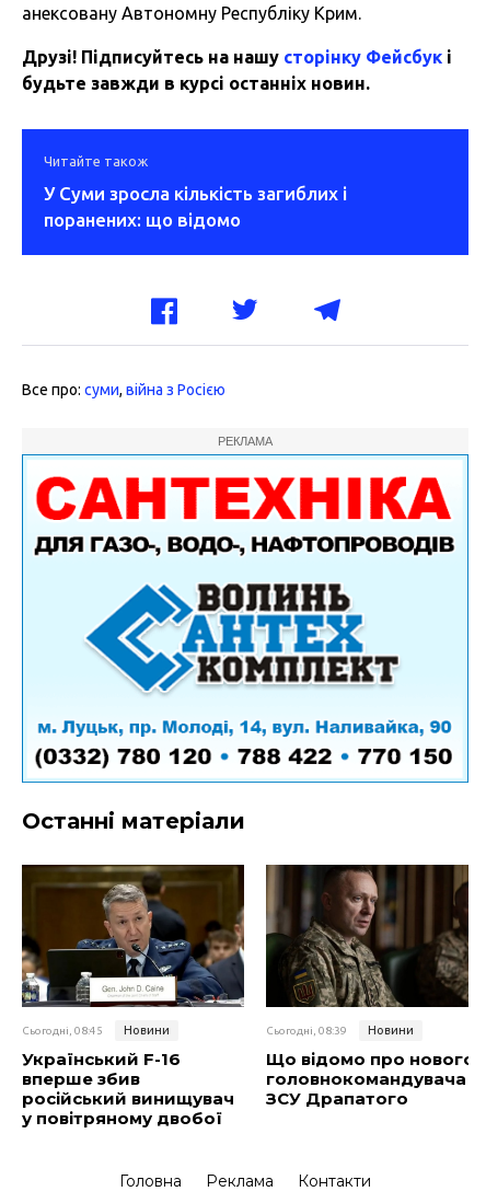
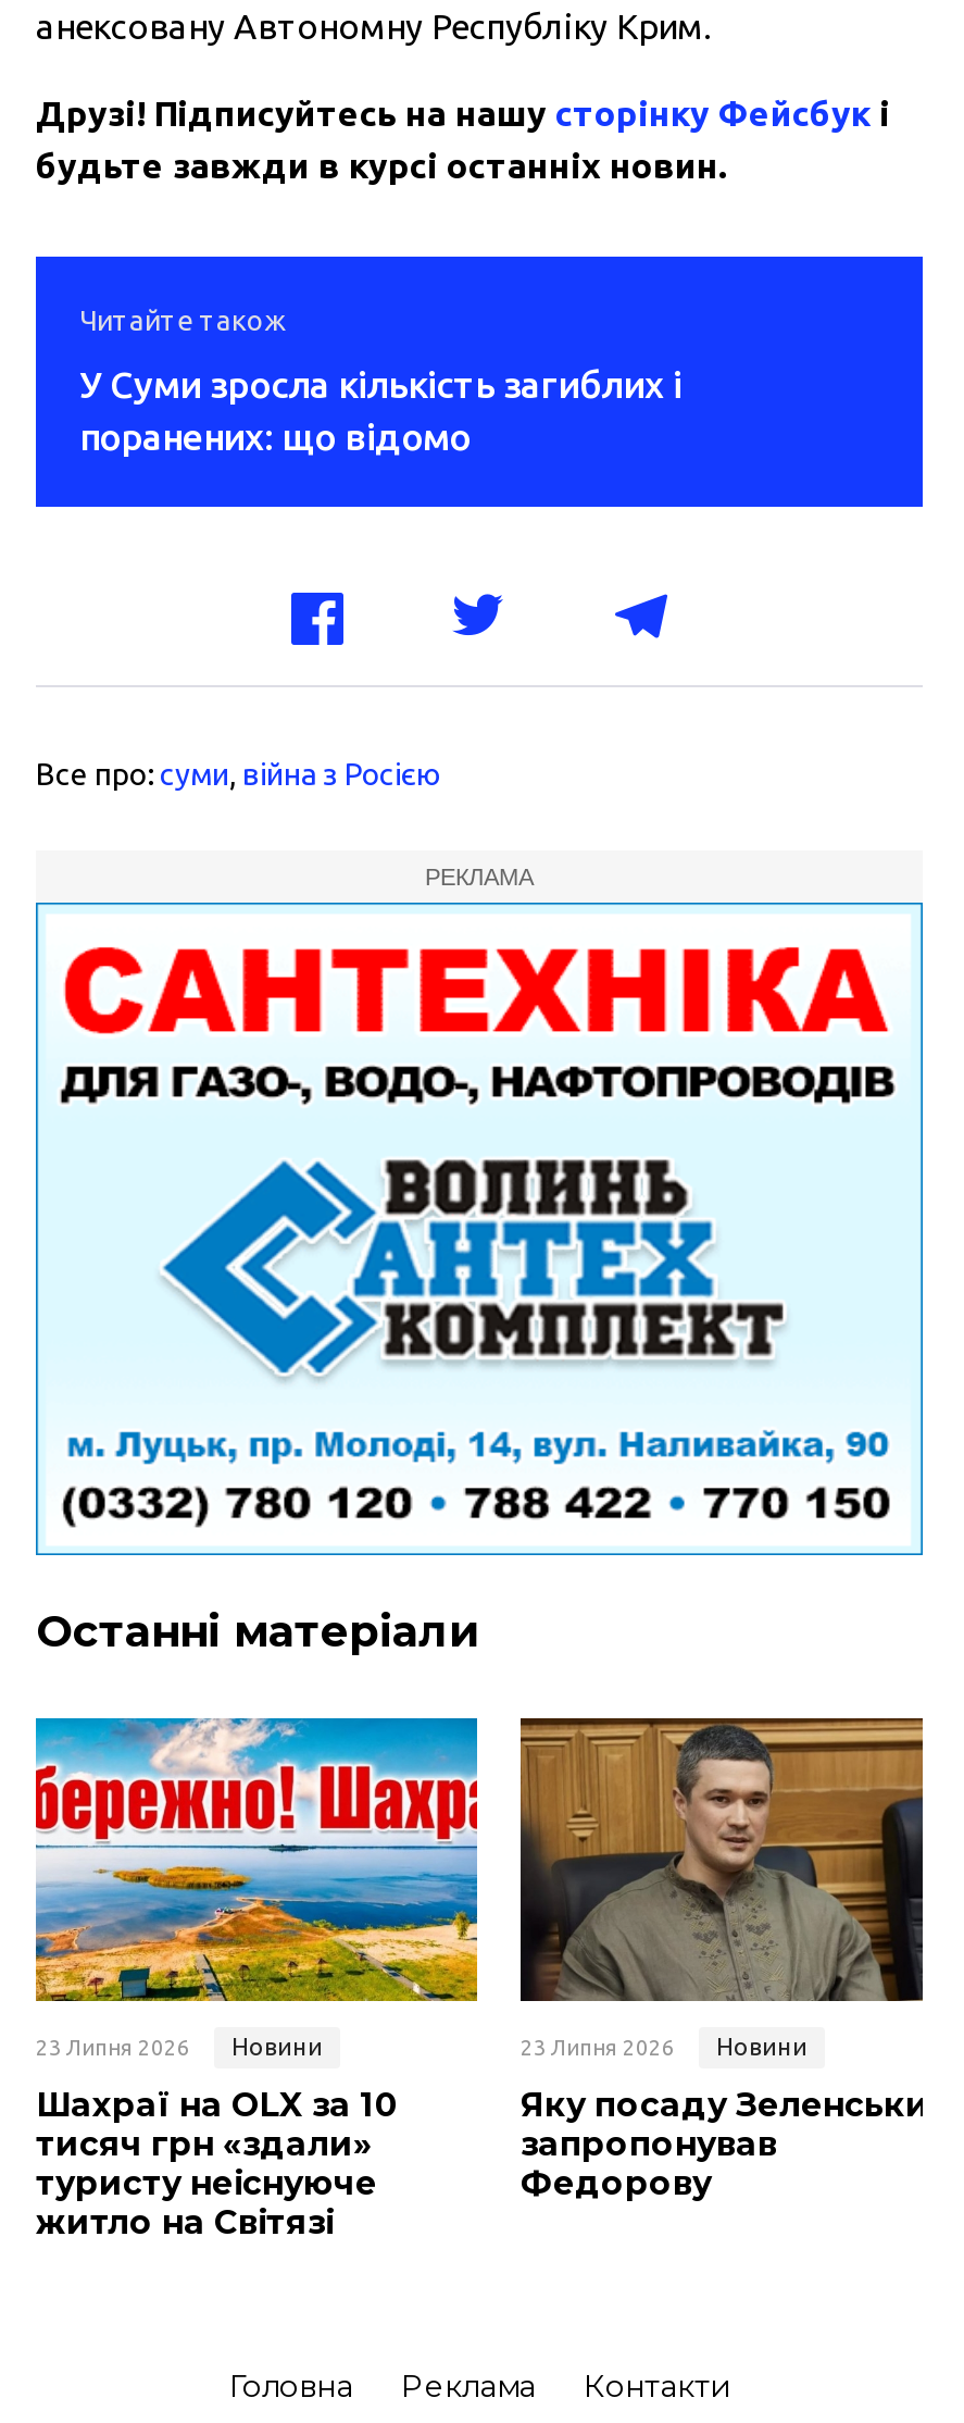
- [image]
- Сьогодні, 08:45 Новини
+ [image]
+ 23 Липня 2026 Новини

- [image]
- Сьогодні, 08:39 Новини
+ [image]
+ 23 Липня 2026 Новини

- Український F-16
- вперше збив
- російський винищувач
- у повітряному двобої
+ Шахраї на OLX за 10
+ тисяч грн «здали»
+ туристу неіснуюче
+ житло на Світязі

- Що відомо про нового
- головнокомандувача
- ЗСУ Драпатого
+ Яку посаду Зеленський
+ запропонував
+ Федорову
